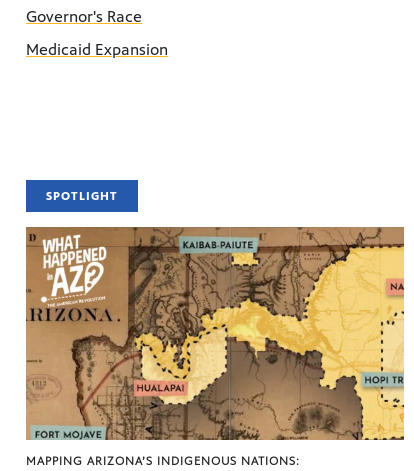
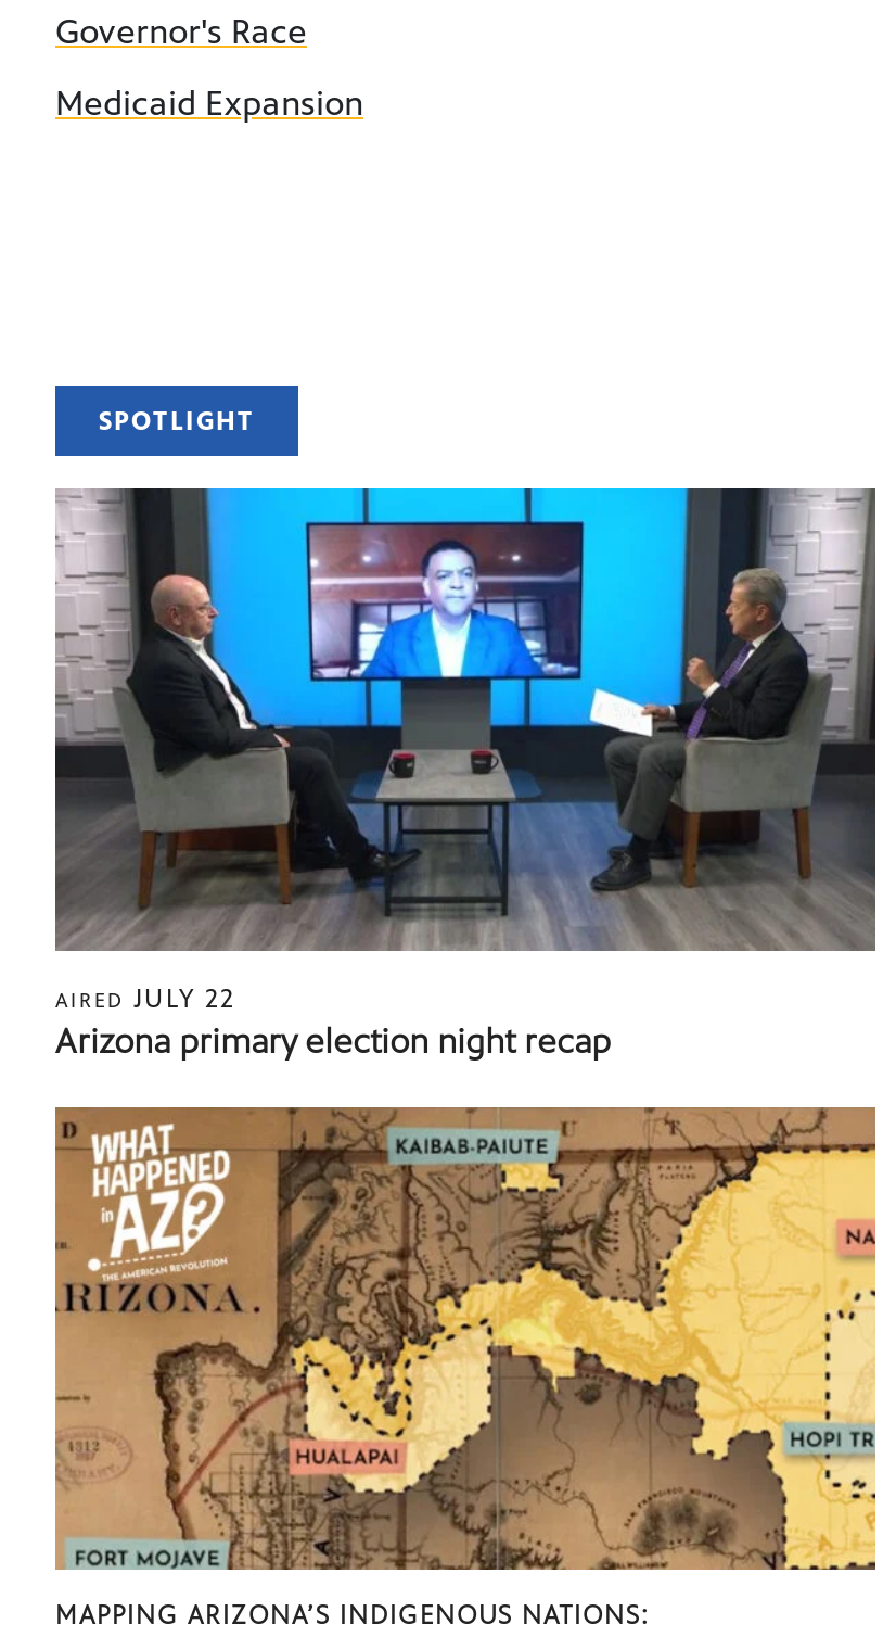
+ [image]
+ AIRED JULY 22
+ Arizona primary election night recap
